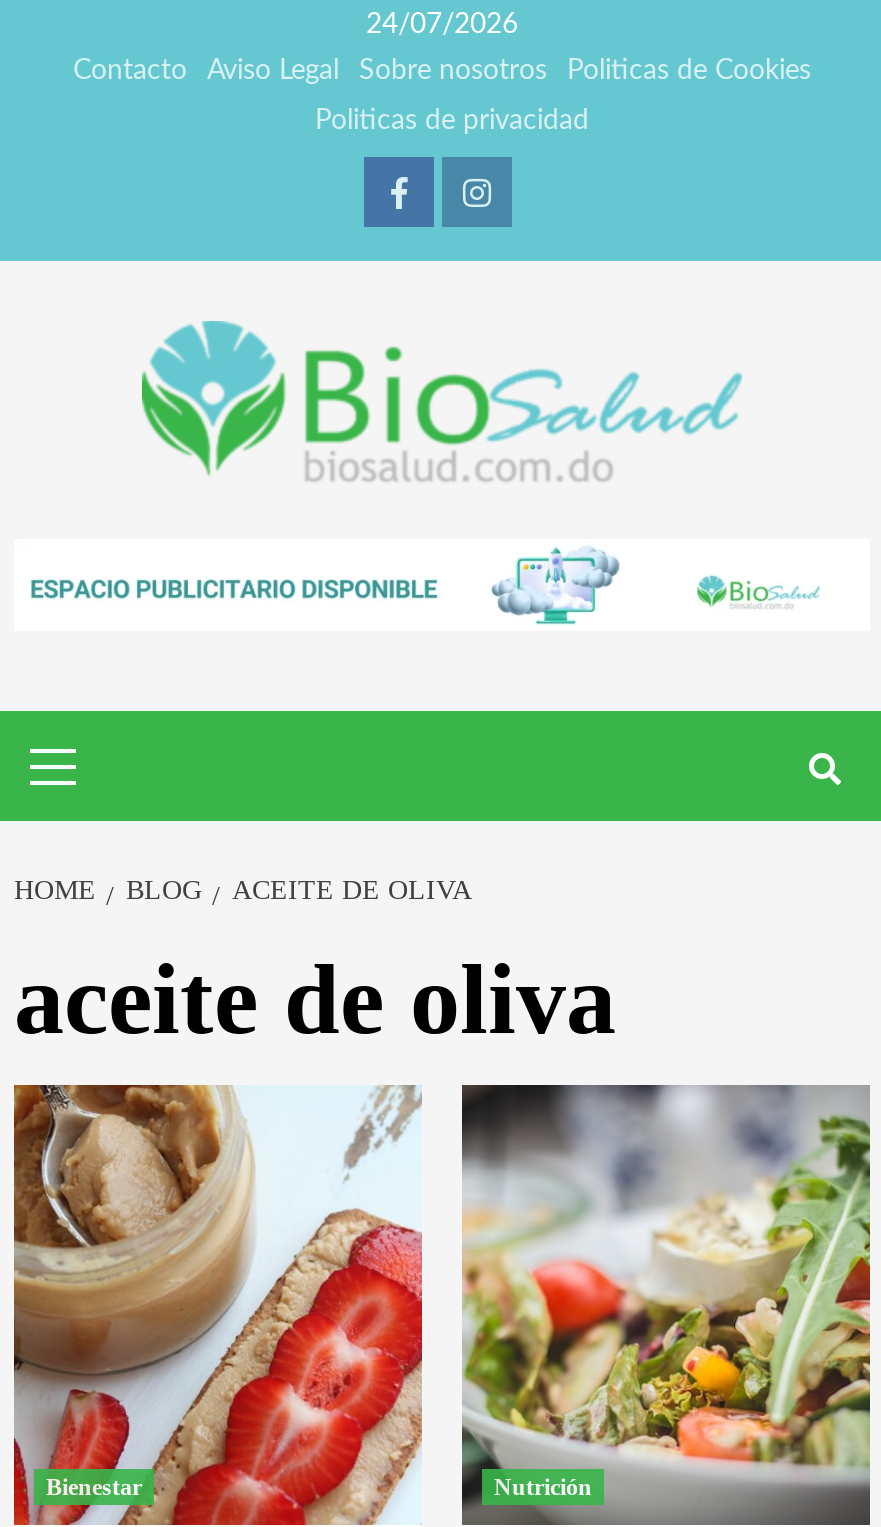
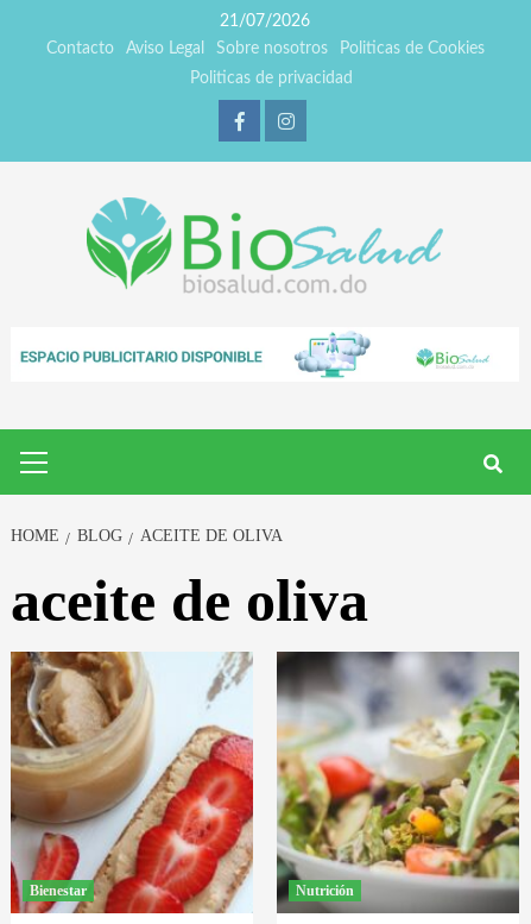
- 24/07/2026
+ 21/07/2026
